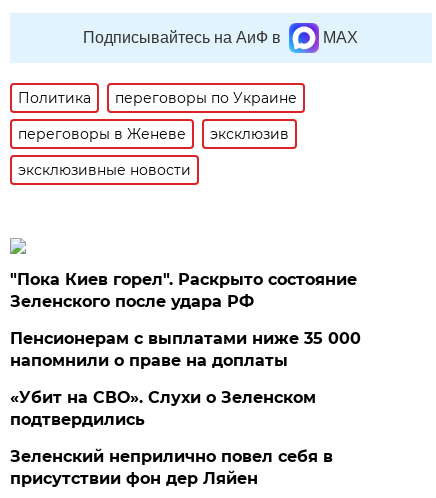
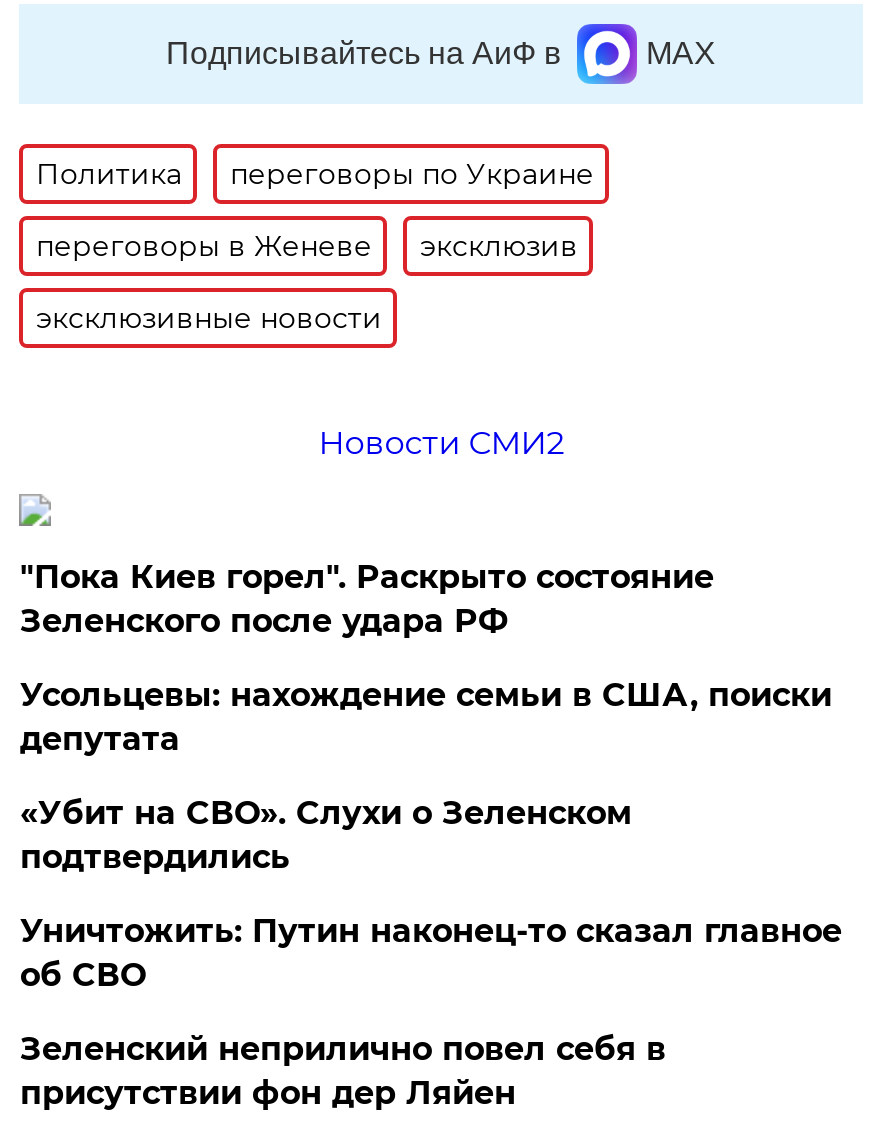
+ Новости СМИ2

- Пенсионерам с выплатами ниже 35 000
- напомнили о праве на доплаты
+ Усольцевы: нахождение семьи в США, поиски
+ депутата

+ Уничтожить: Путин наконец-то сказал главное
+ об СВО
